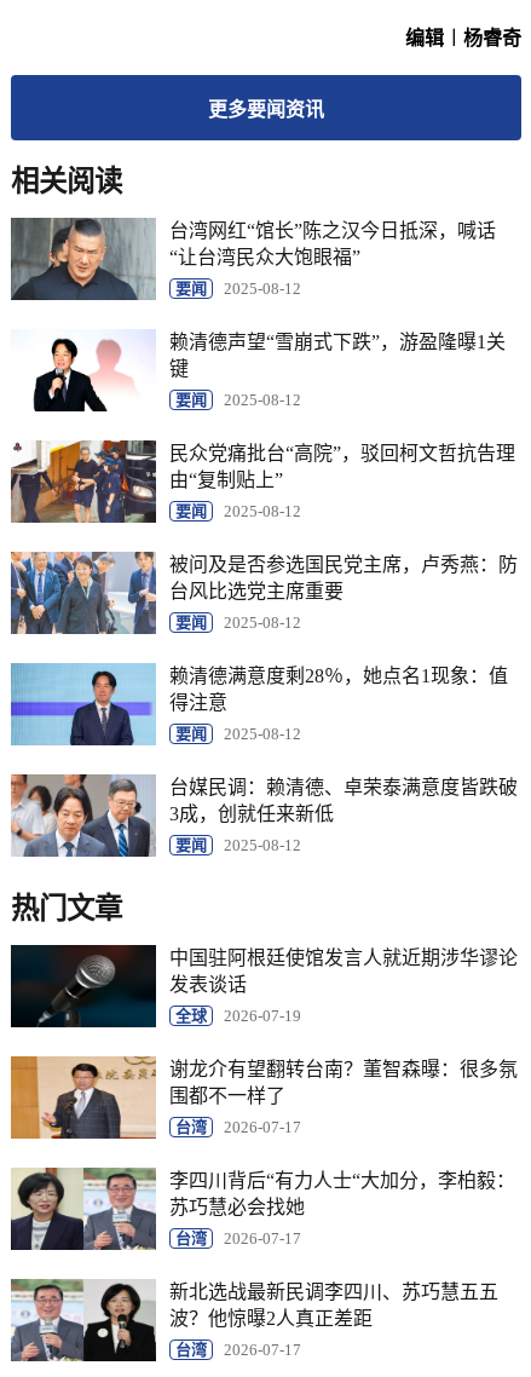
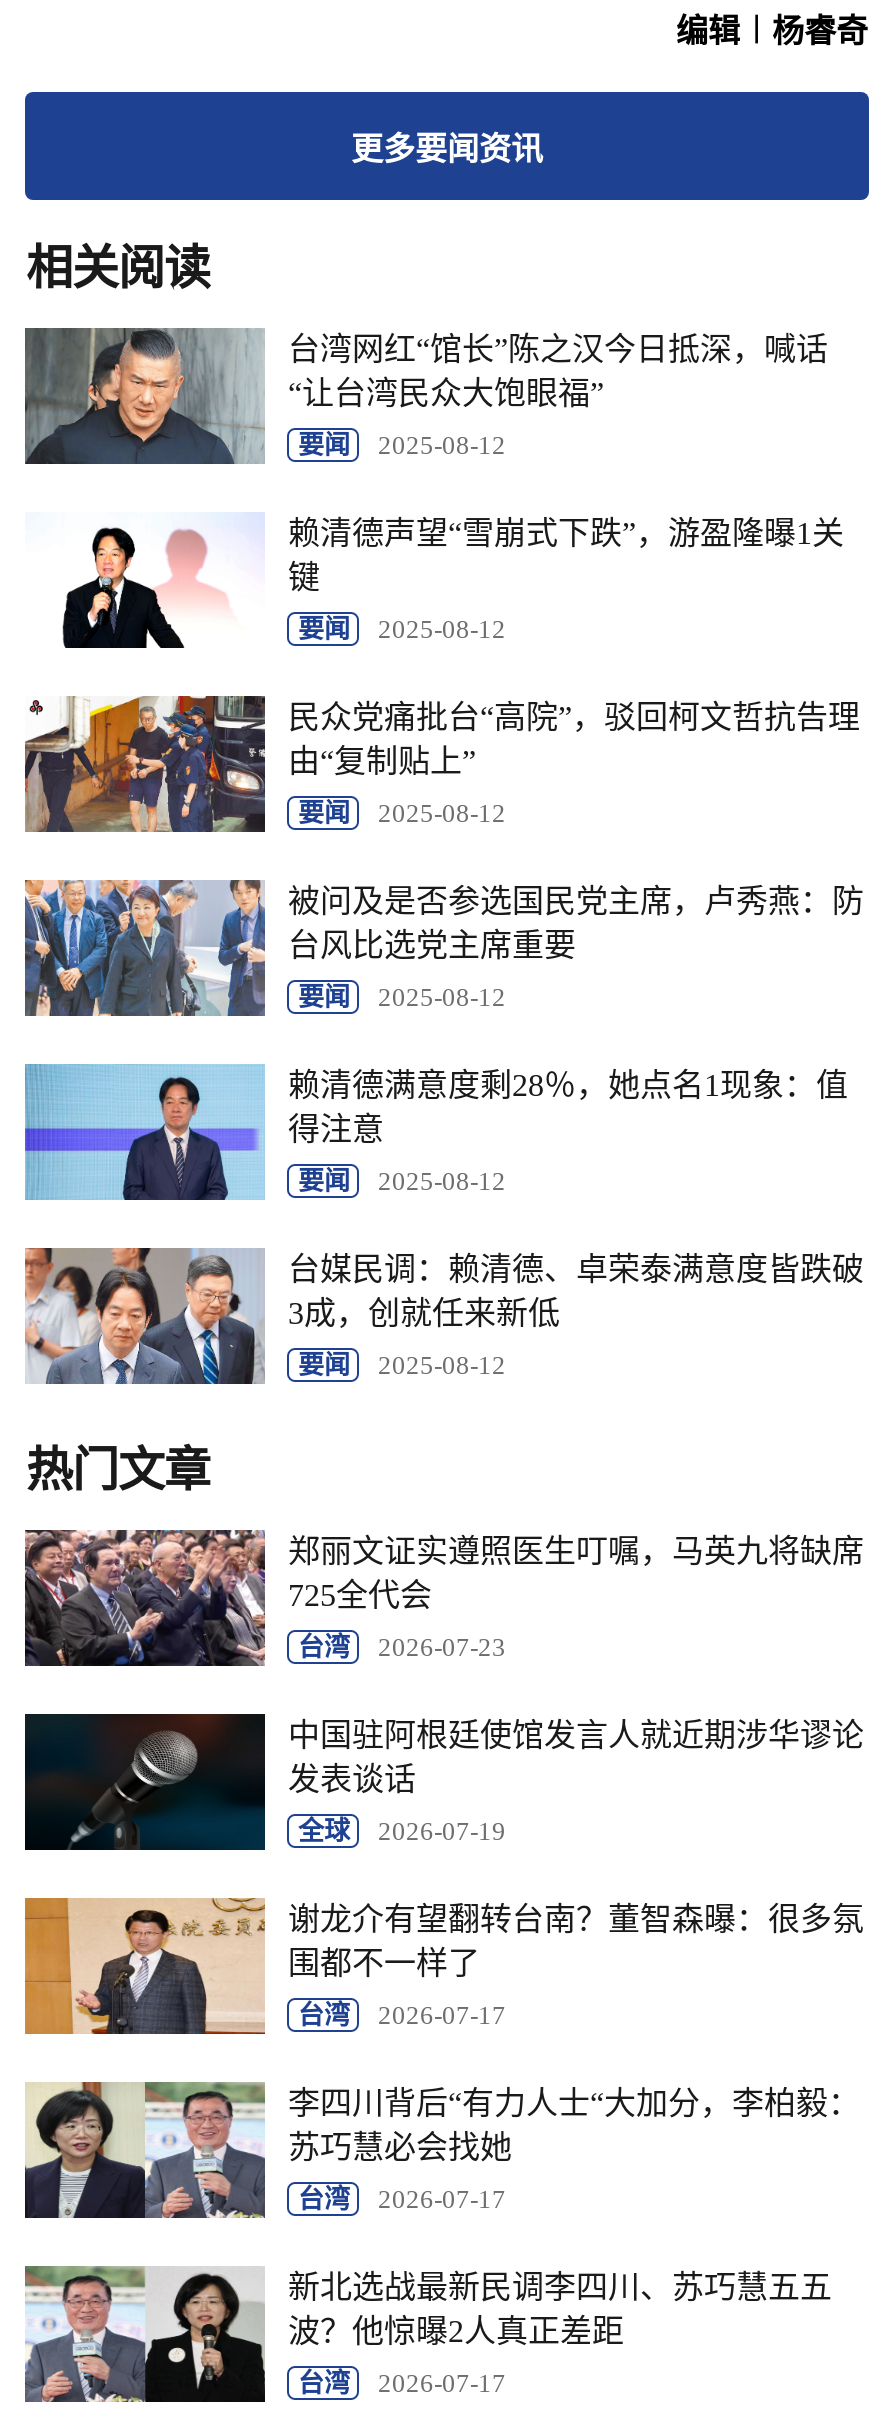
+ [image]
+ 郑丽文证实遵照医生叮嘱，马英九将缺席
+ 725全代会
+ 台湾
+ 2026-07-23
